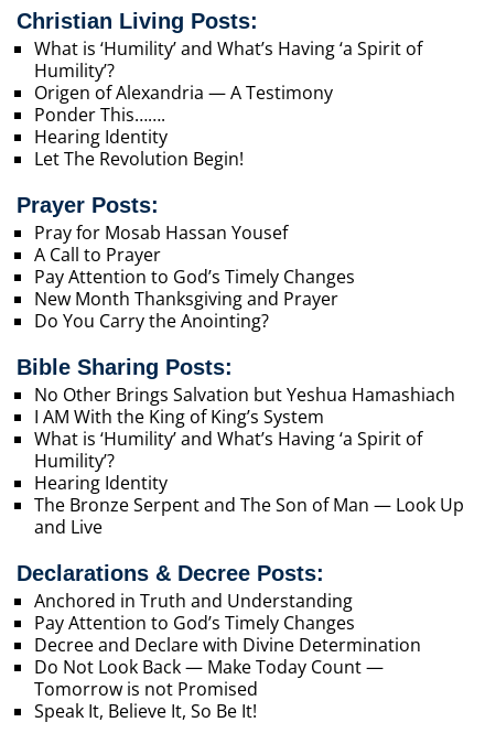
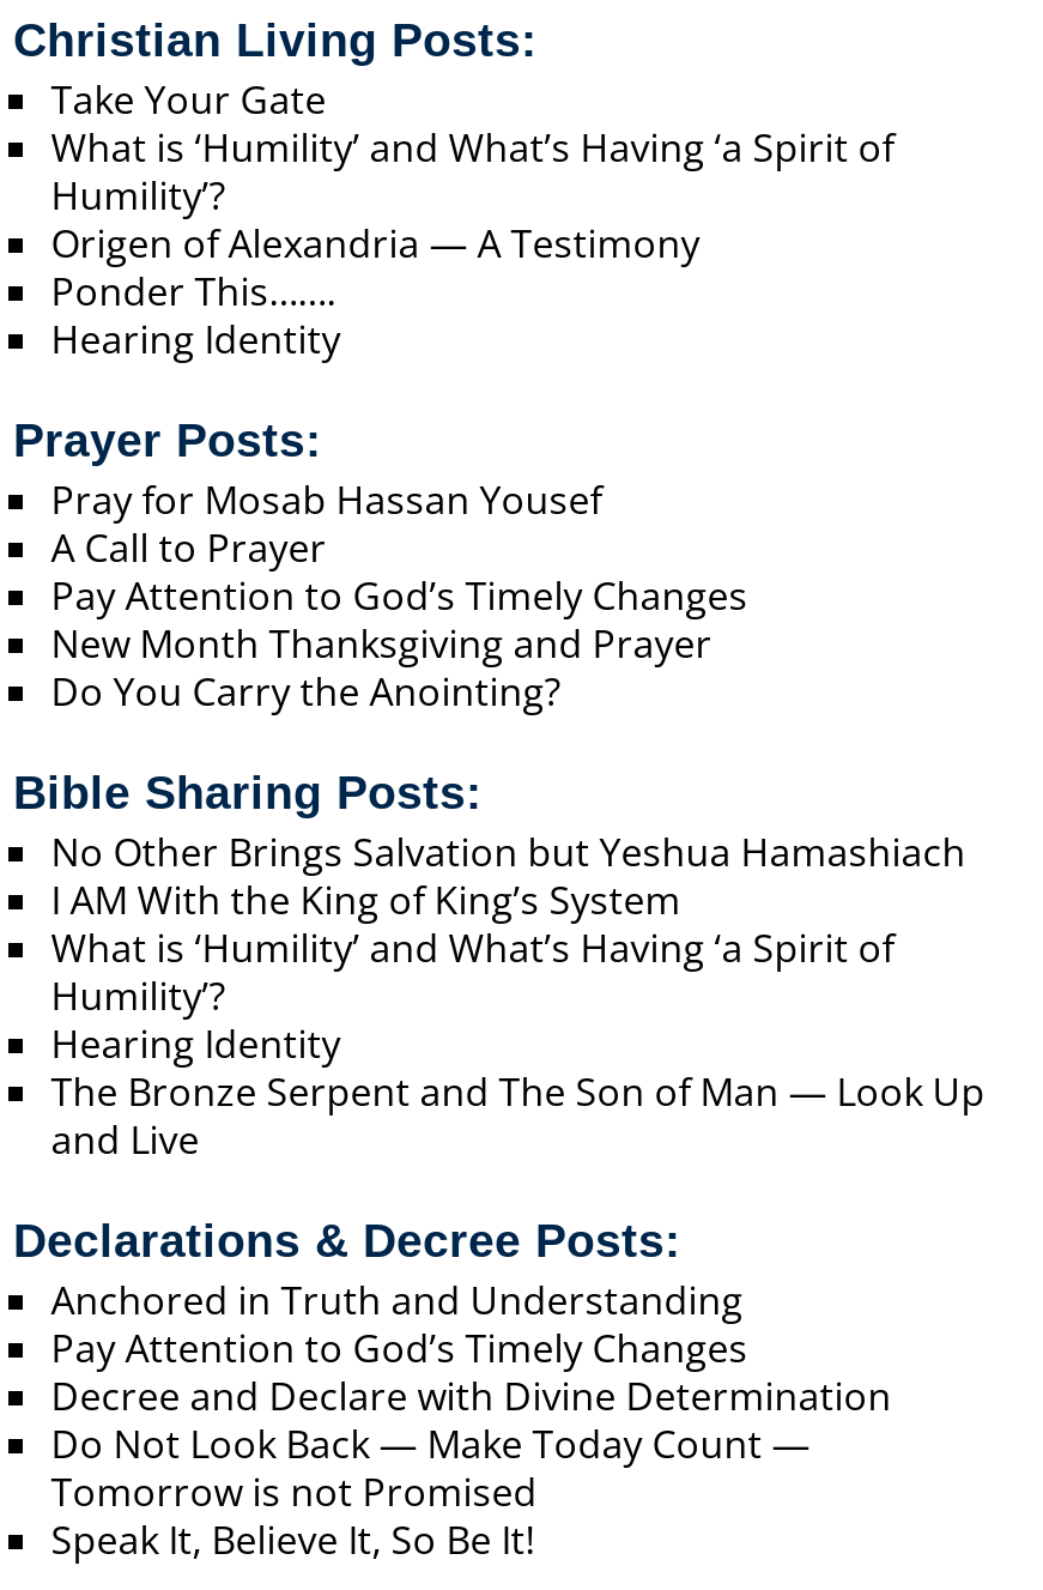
+ Take Your Gate

moved down: What is ‘Humility’ and What’s Having ‘a Spirit of | Humility’? | Origen of Alexandria — A Testimony | Ponder This……. | Hearing Identity

- Let The Revolution Begin!
